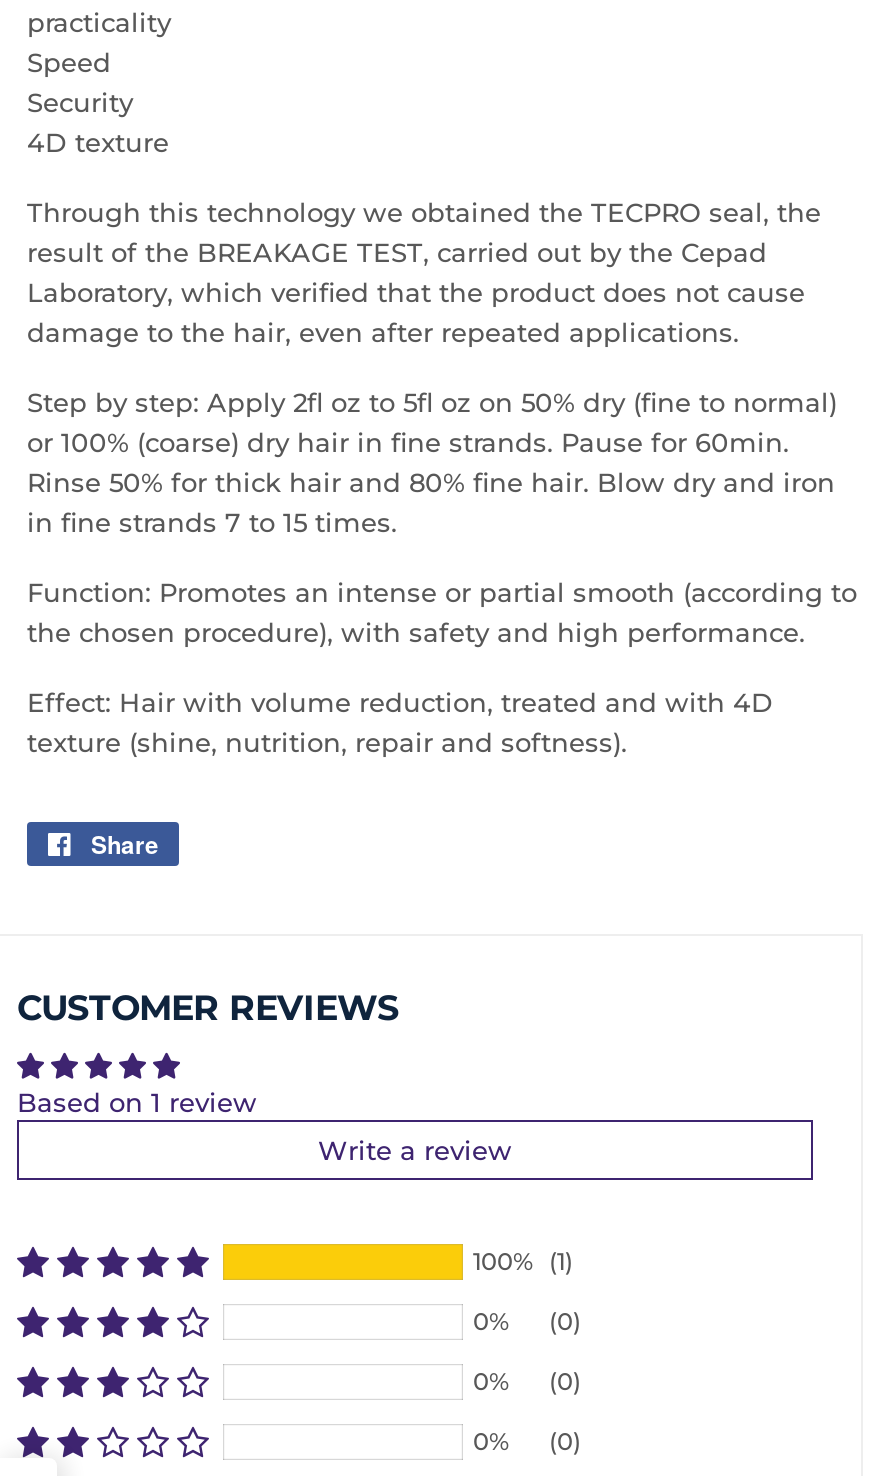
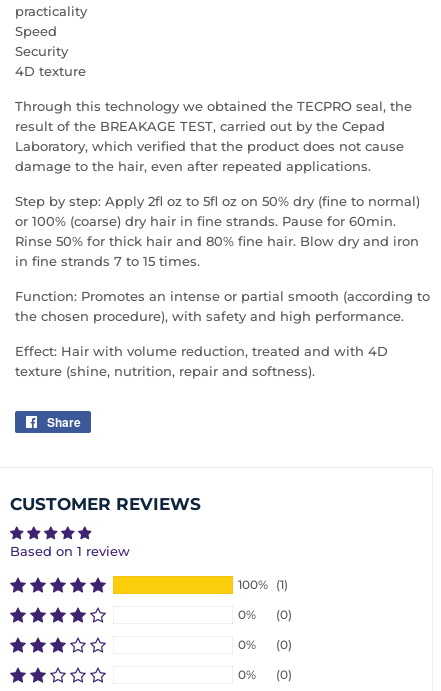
- Write a review
